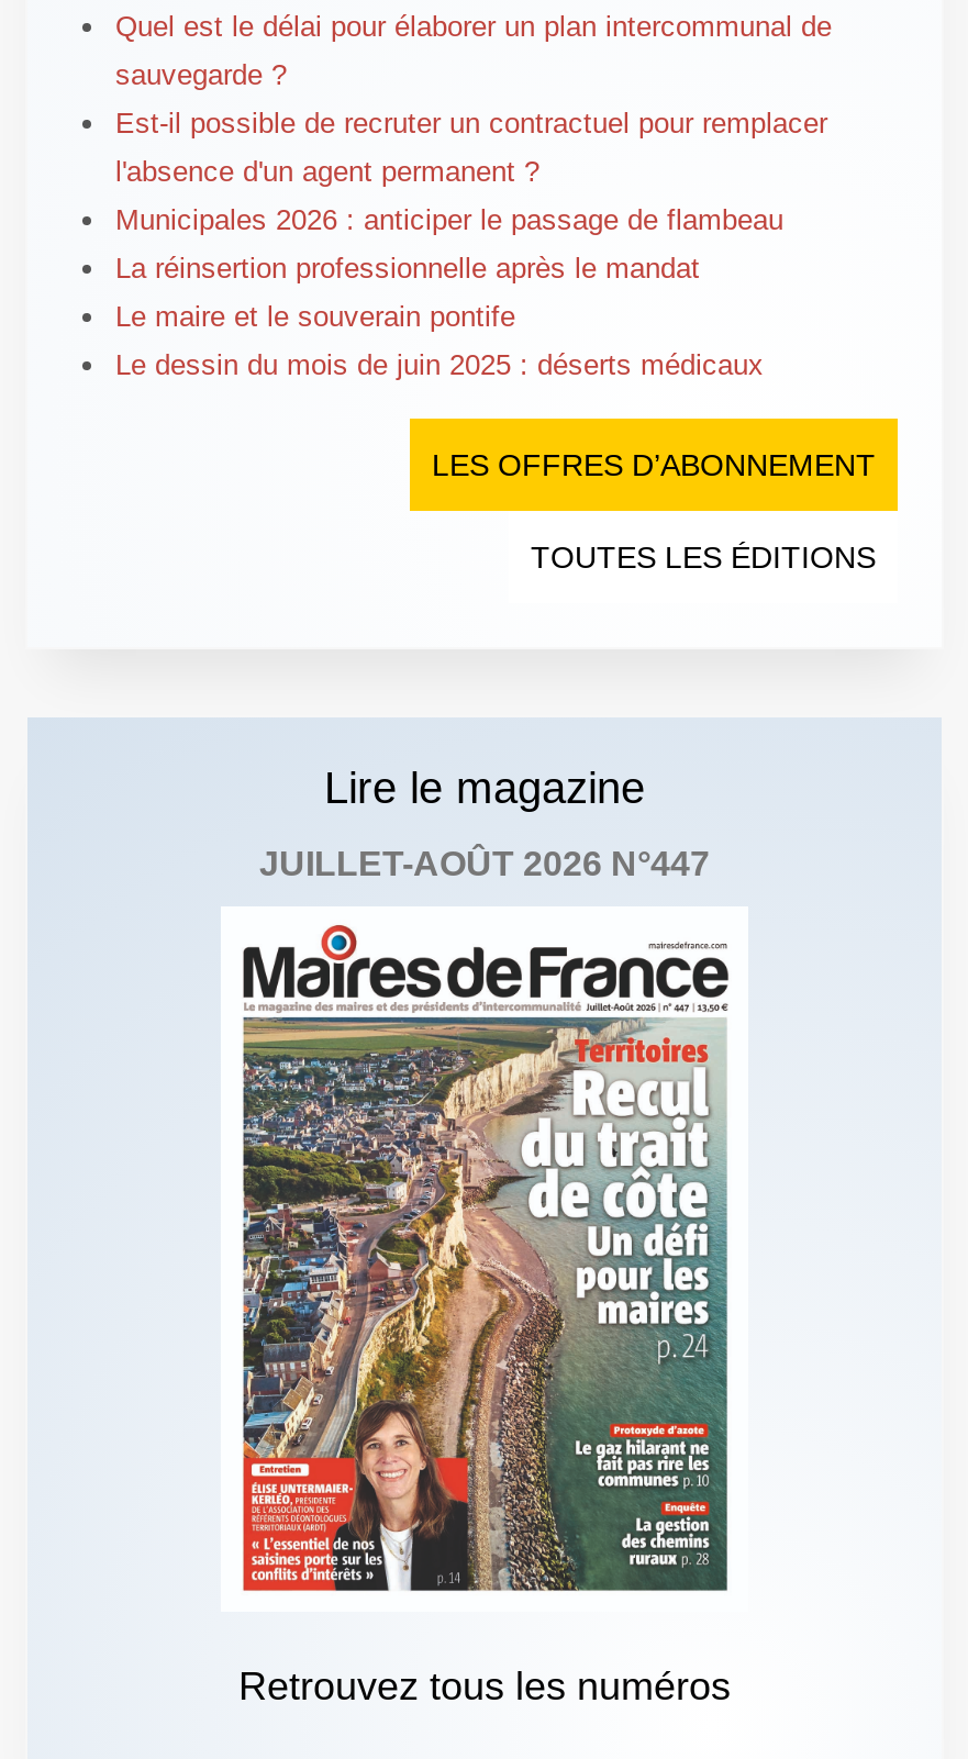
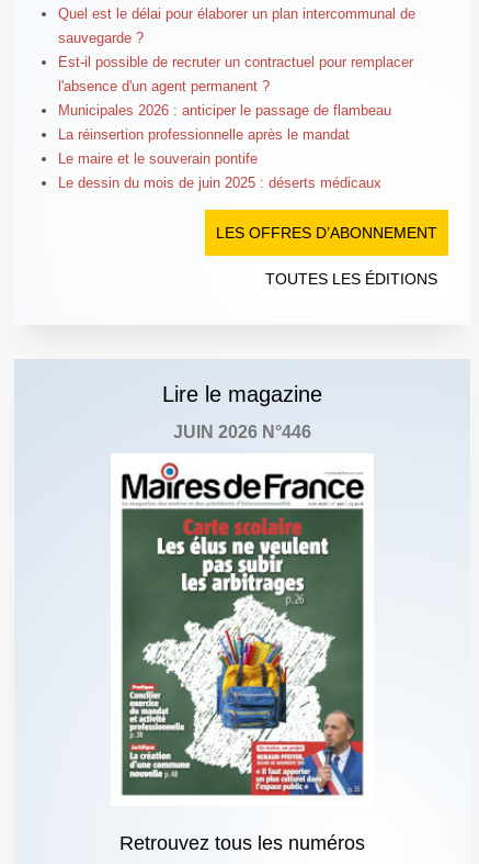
- JUILLET-AOÛT 2026 N°447
+ JUIN 2026 N°446

- [image]
+ [image]
